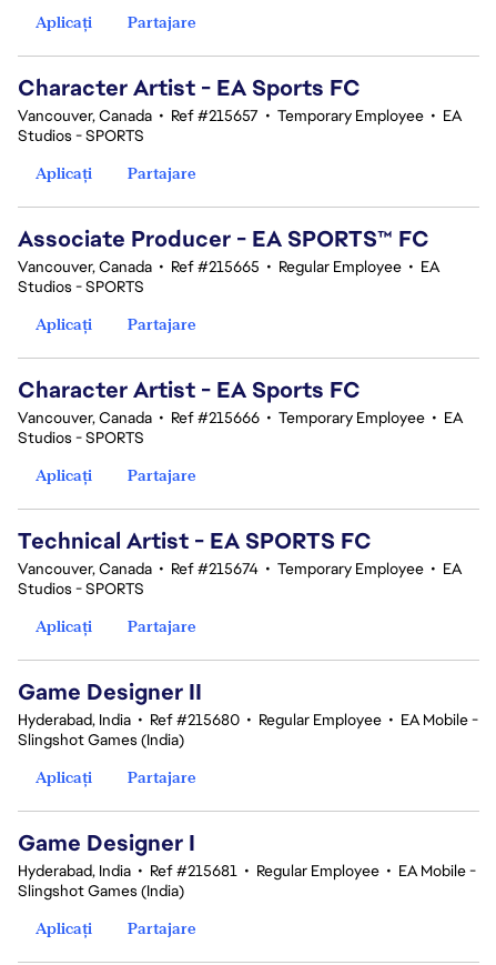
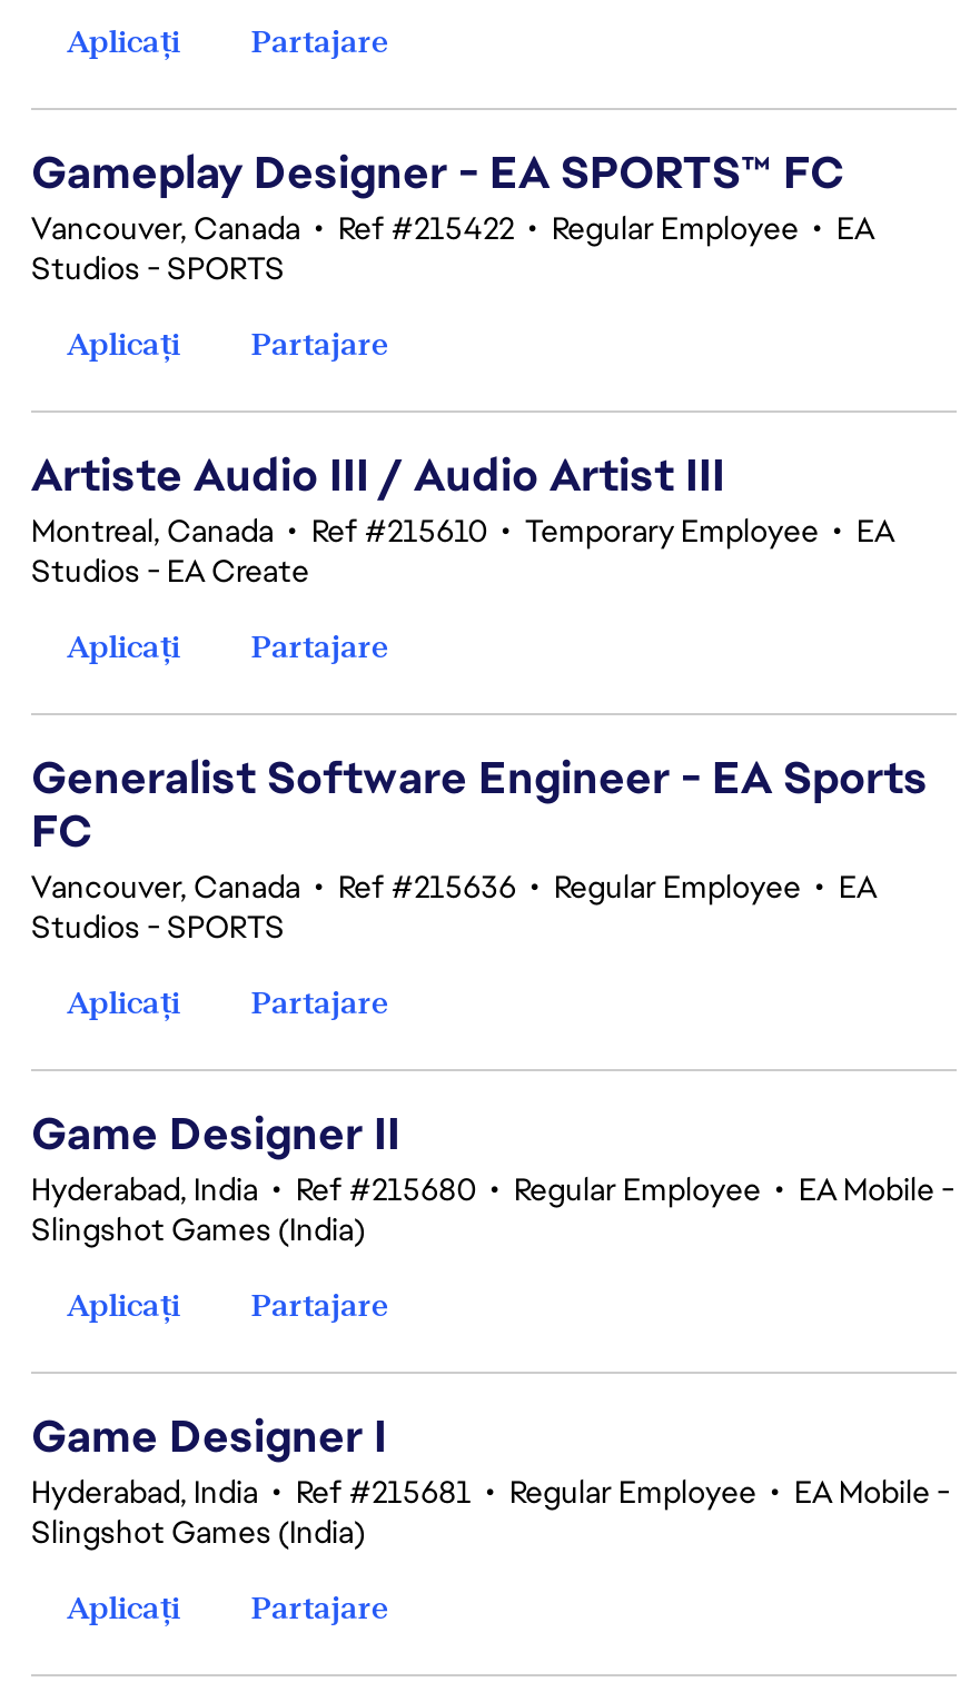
- Character Artist - EA Sports FC
+ Gameplay Designer - EA SPORTS™ FC

- Vancouver, Canada • Ref #215657 • Temporary Employee • EA
+ Vancouver, Canada • Ref #215422 • Regular Employee • EA

- Associate Producer - EA SPORTS™ FC
- Vancouver, Canada • Ref #215665 • Regular Employee • EA
- Studios - SPORTS
+ Artiste Audio III / Audio Artist III
+ Montreal, Canada • Ref #215610 • Temporary Employee • EA
+ Studios - EA Create

- Character Artist - EA Sports FC
- Vancouver, Canada • Ref #215666 • Temporary Employee • EA
- Studios - SPORTS
- Aplicați
- Partajare
- Technical Artist - EA SPORTS FC
- Vancouver, Canada • Ref #215674 • Temporary Employee • EA
+ Generalist Software Engineer - EA Sports
+ FC
+ Vancouver, Canada • Ref #215636 • Regular Employee • EA
